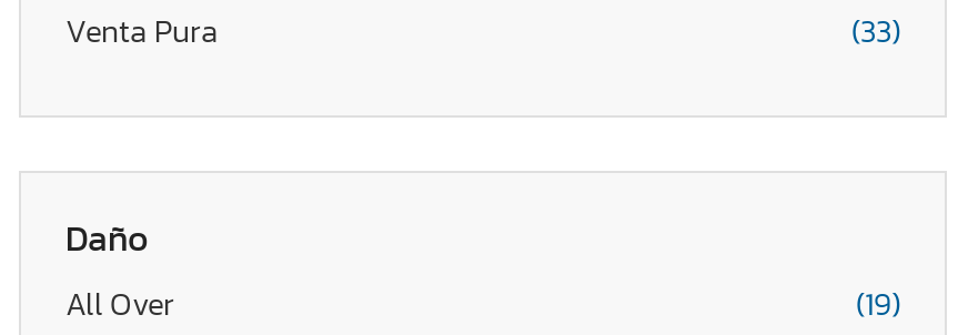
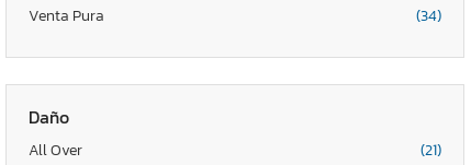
- (33)
+ (34)

- (19)
+ (21)
